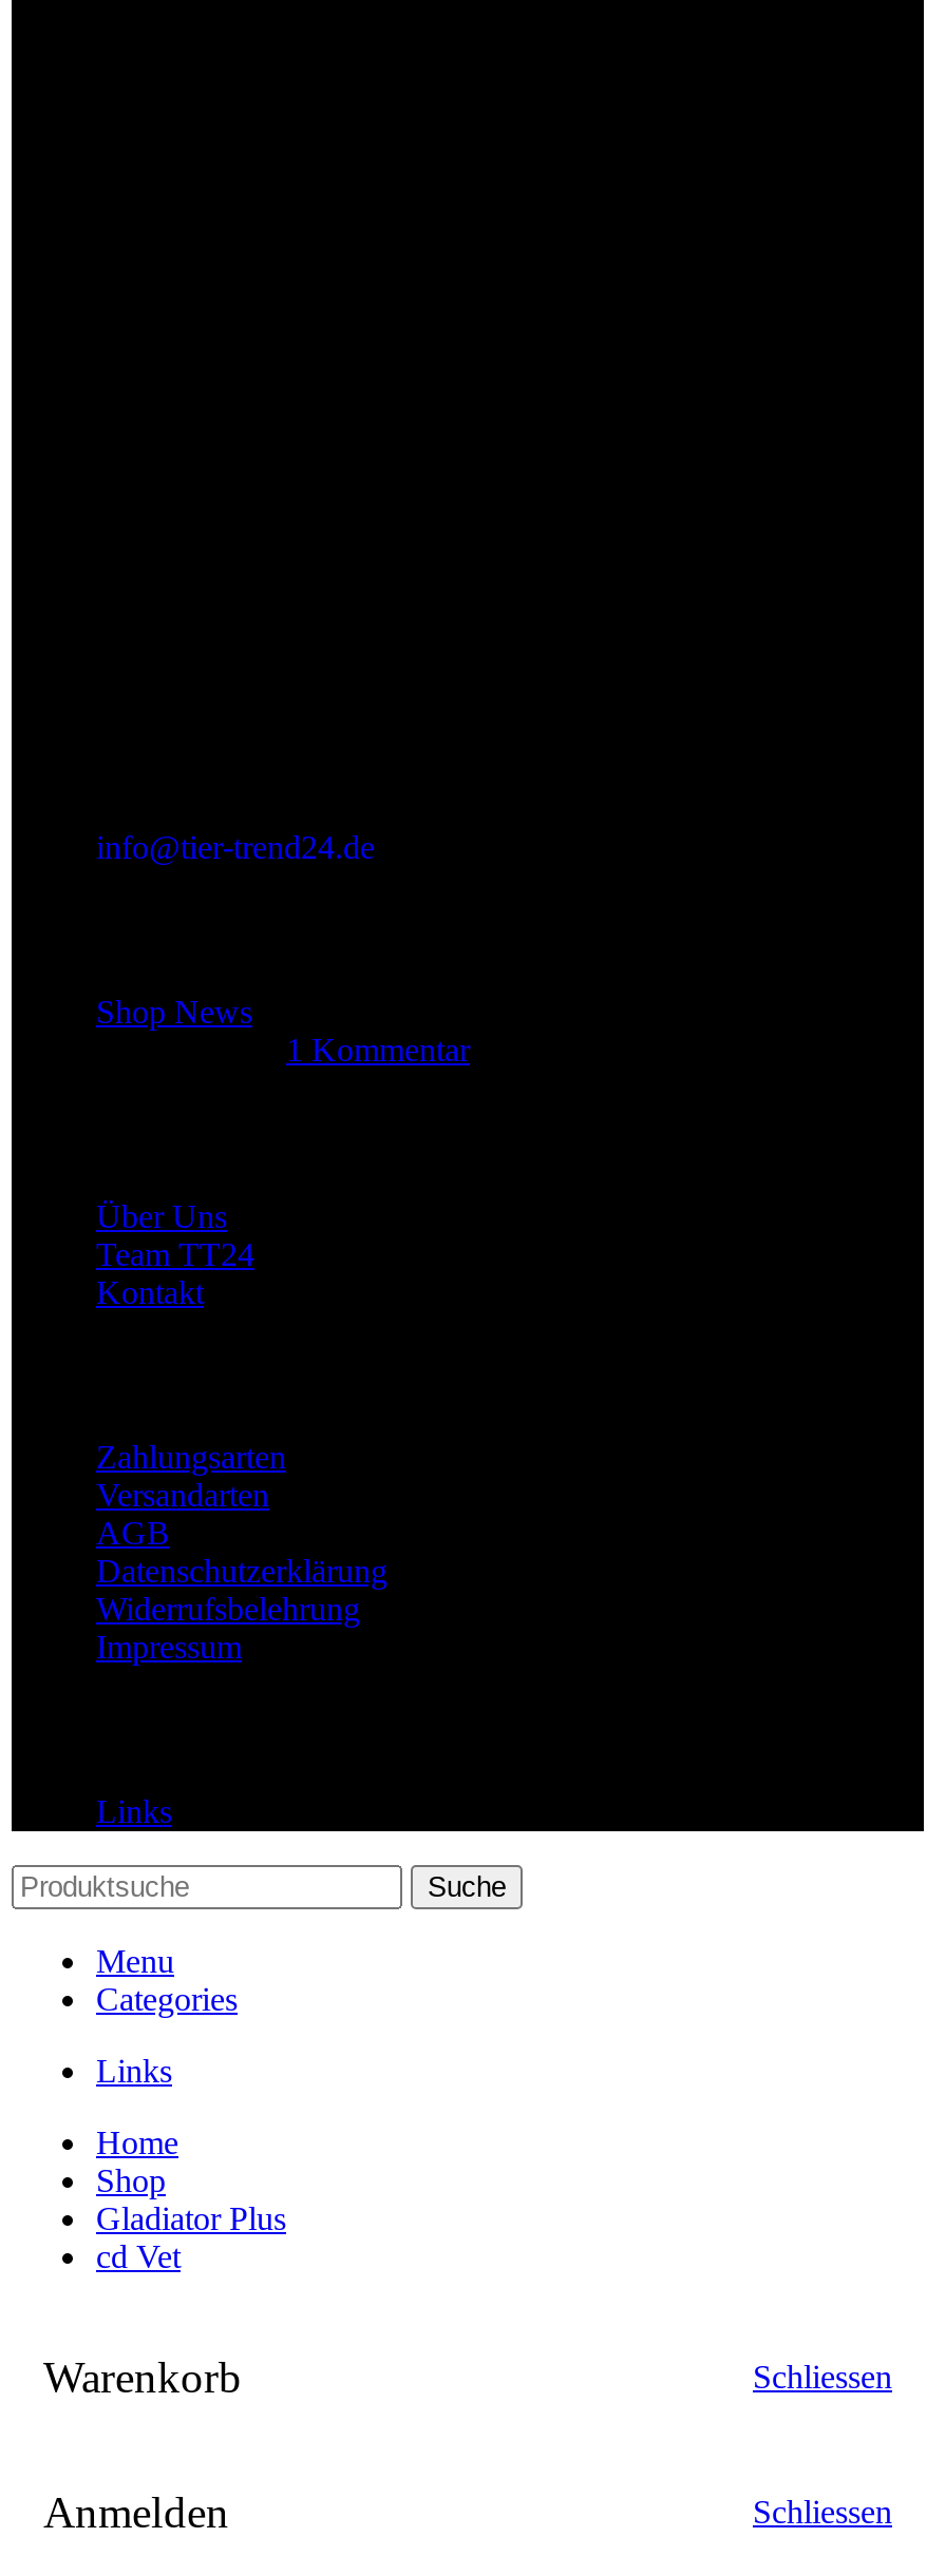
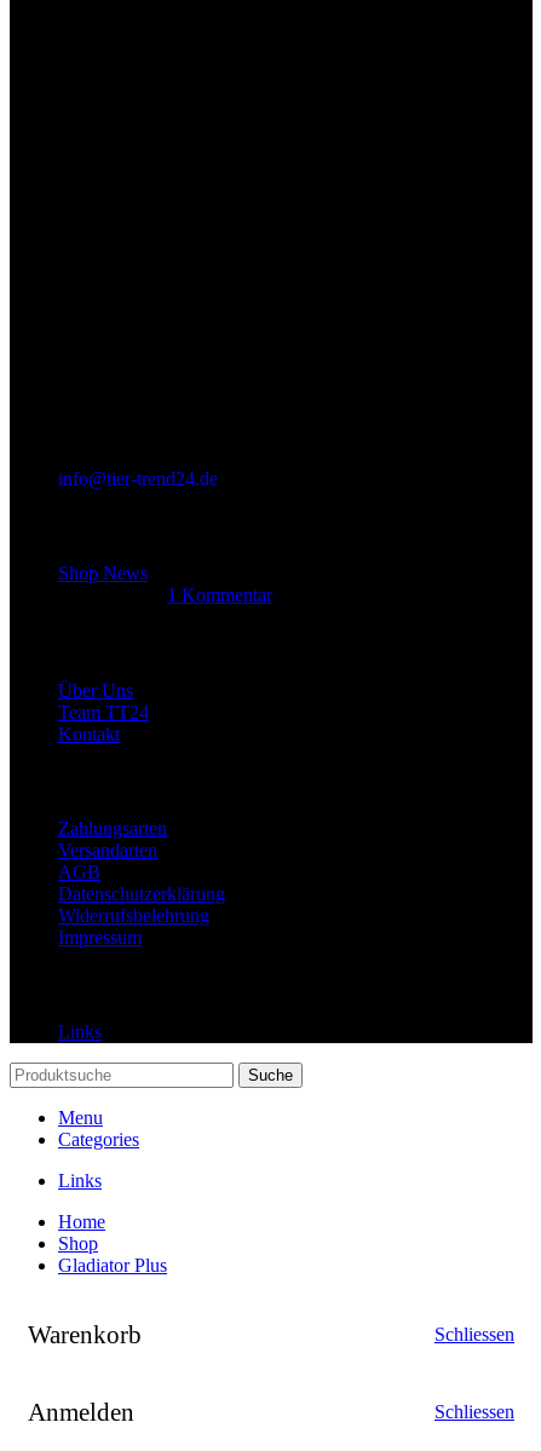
- cd Vet
